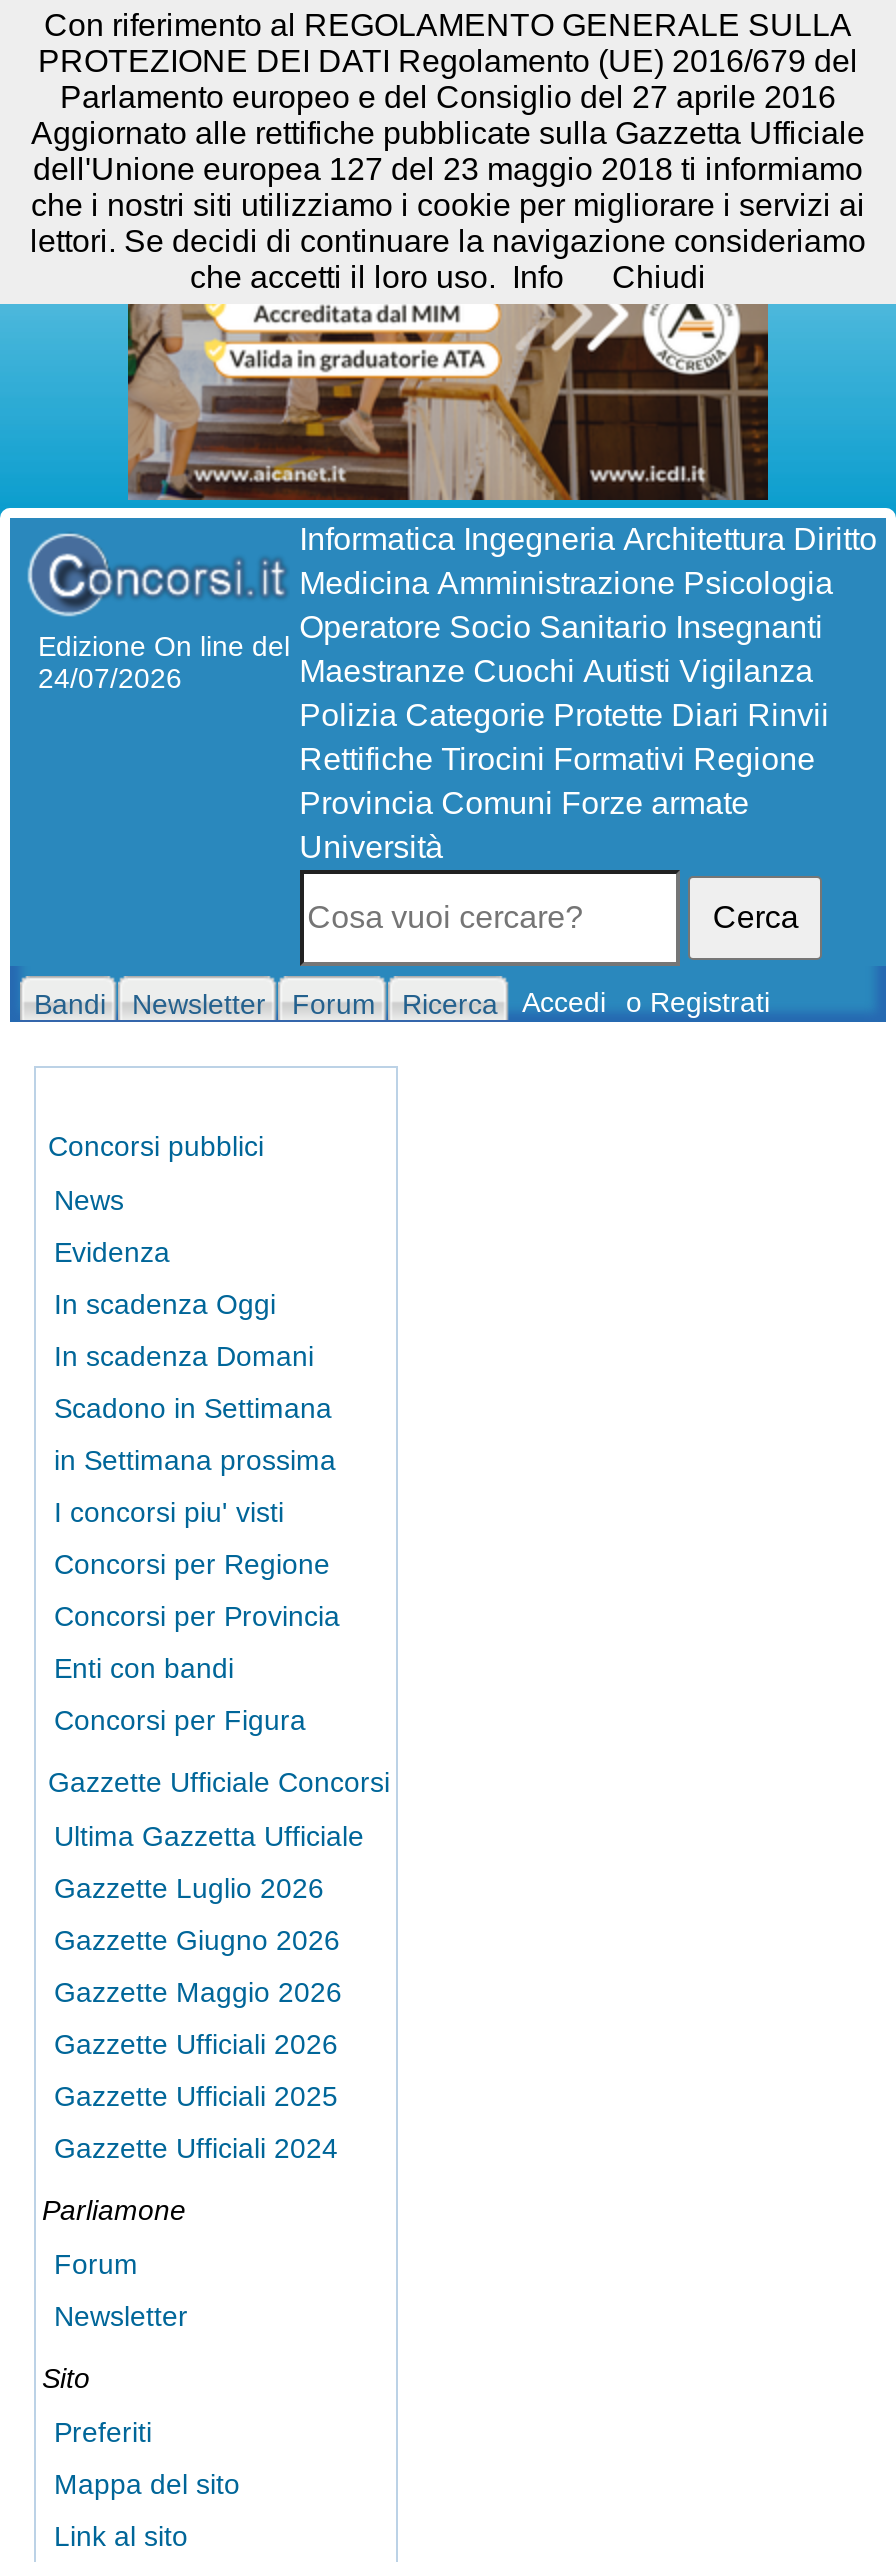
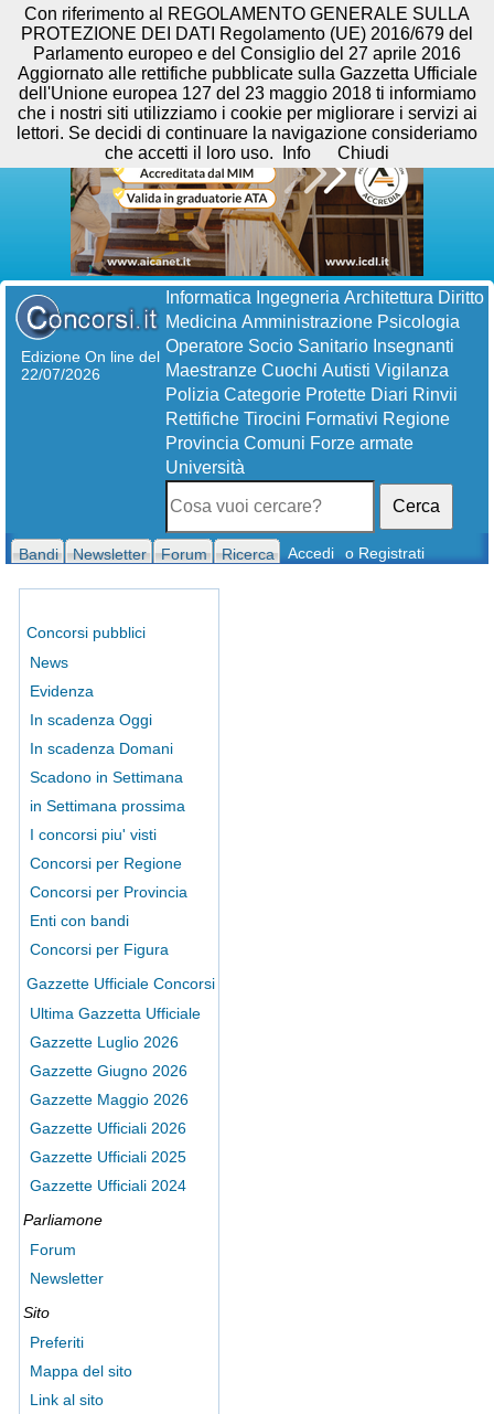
- 24/07/2026
+ 22/07/2026
